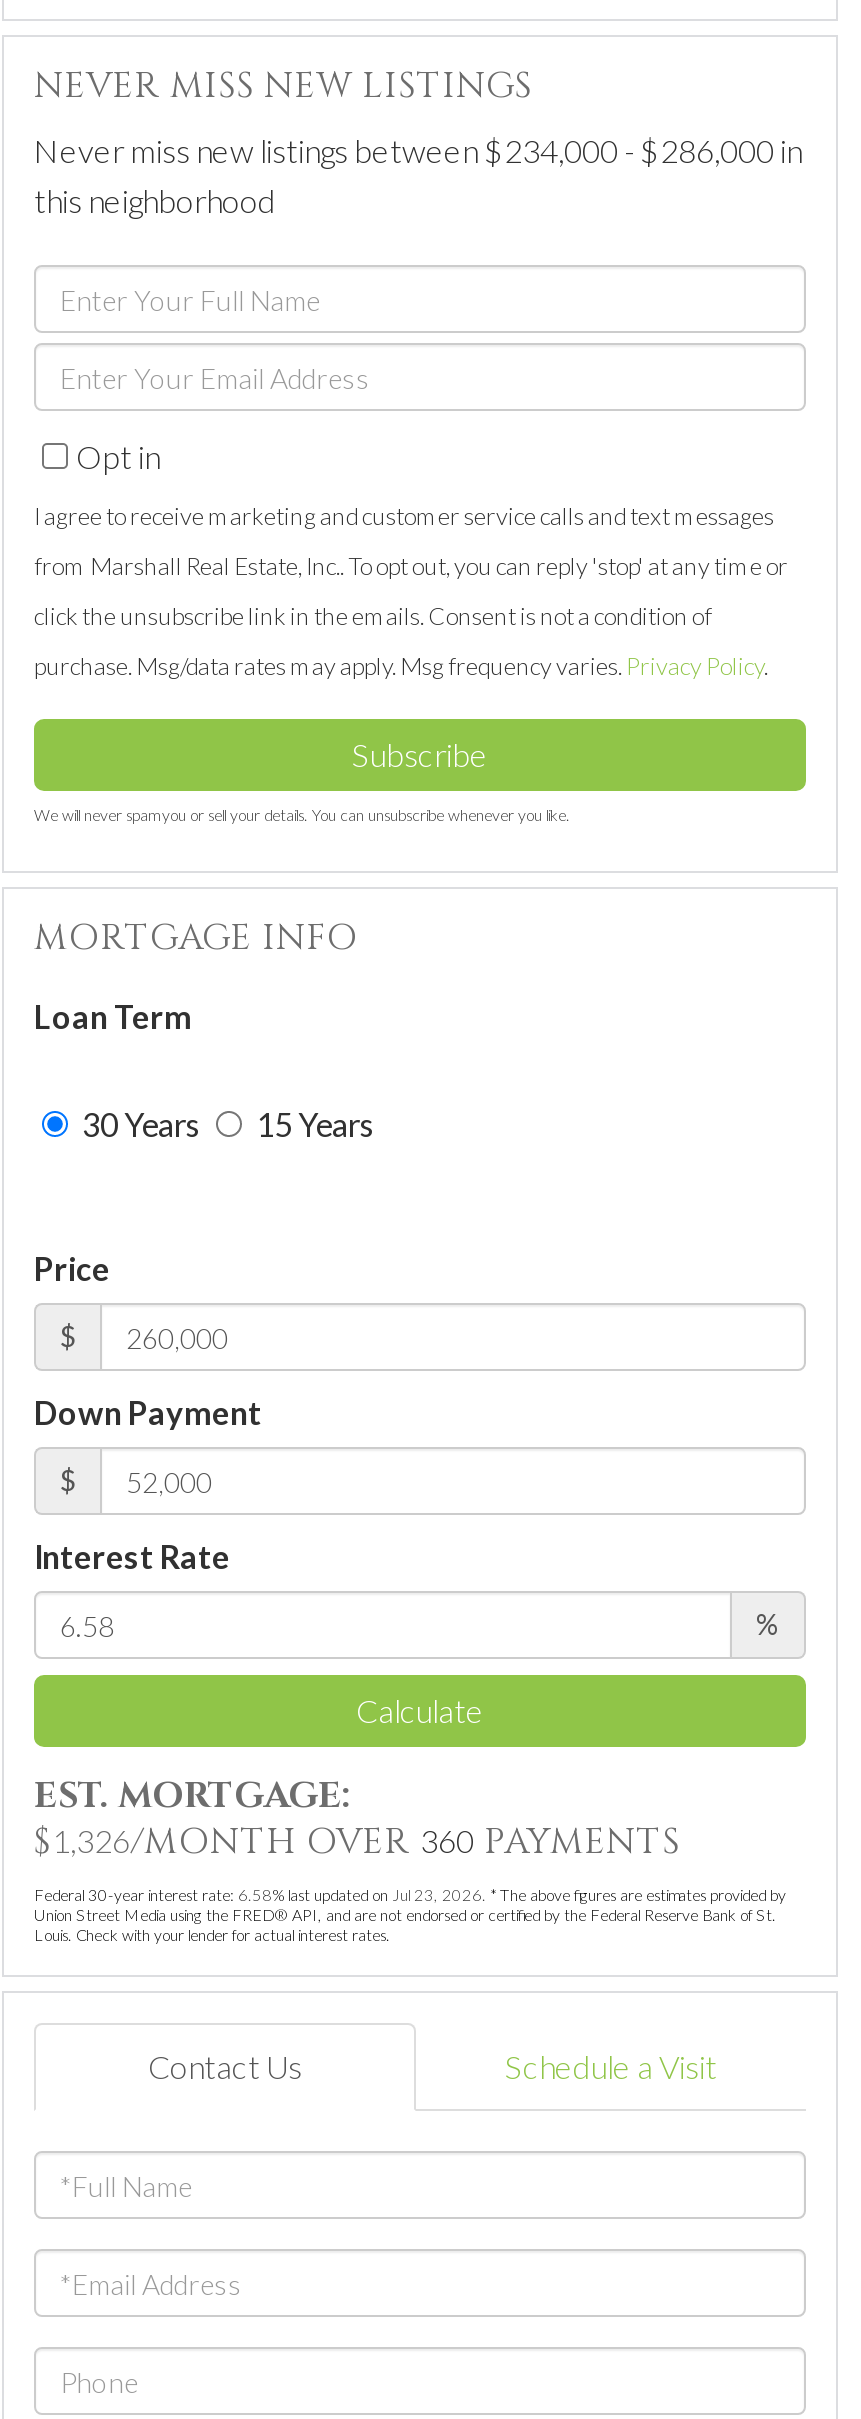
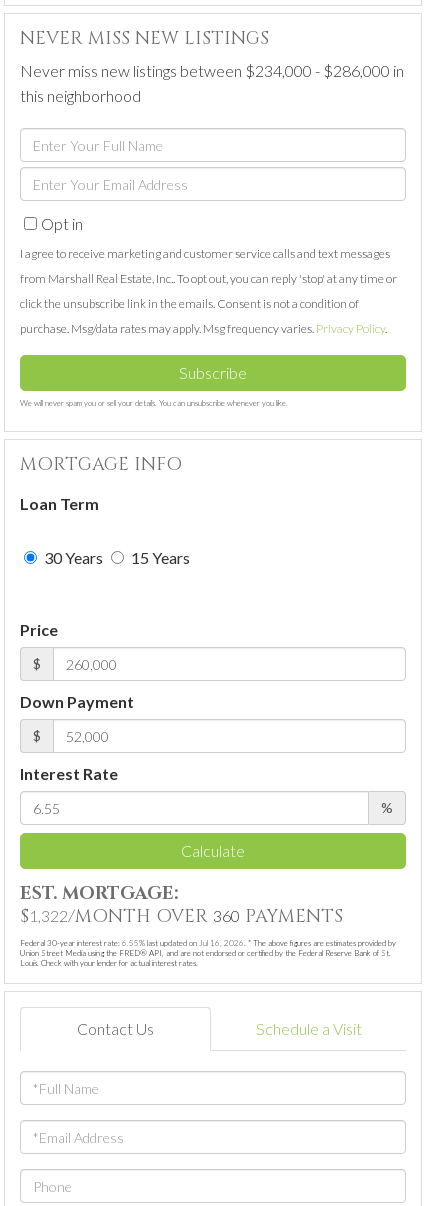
- $1,326/MONTH OVER 360 PAYMENTS
+ $1,322/MONTH OVER 360 PAYMENTS

- Federal 30-year interest rate: 6.58% last updated on Jul 23, 2026. * The above figures are estimates provided by
+ Federal 30-year interest rate: 6.55% last updated on Jul 16, 2026. * The above figures are estimates provided by
